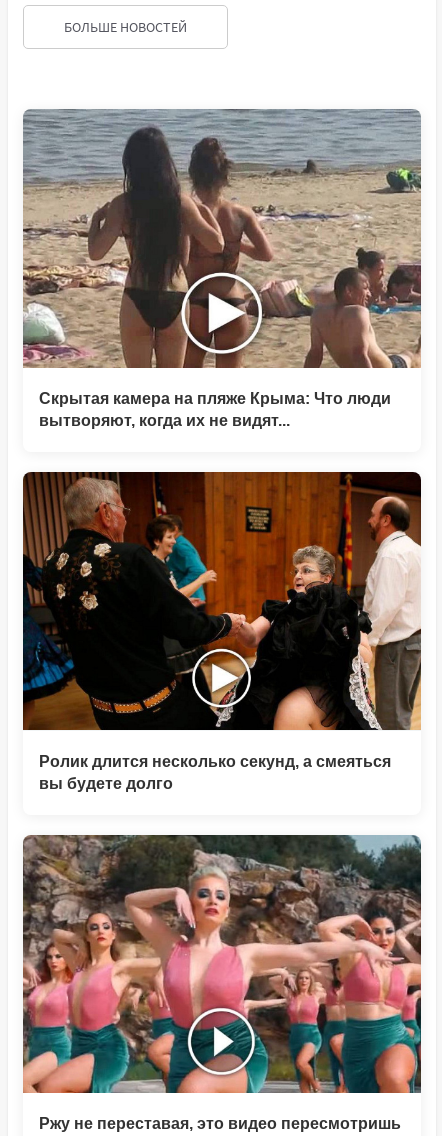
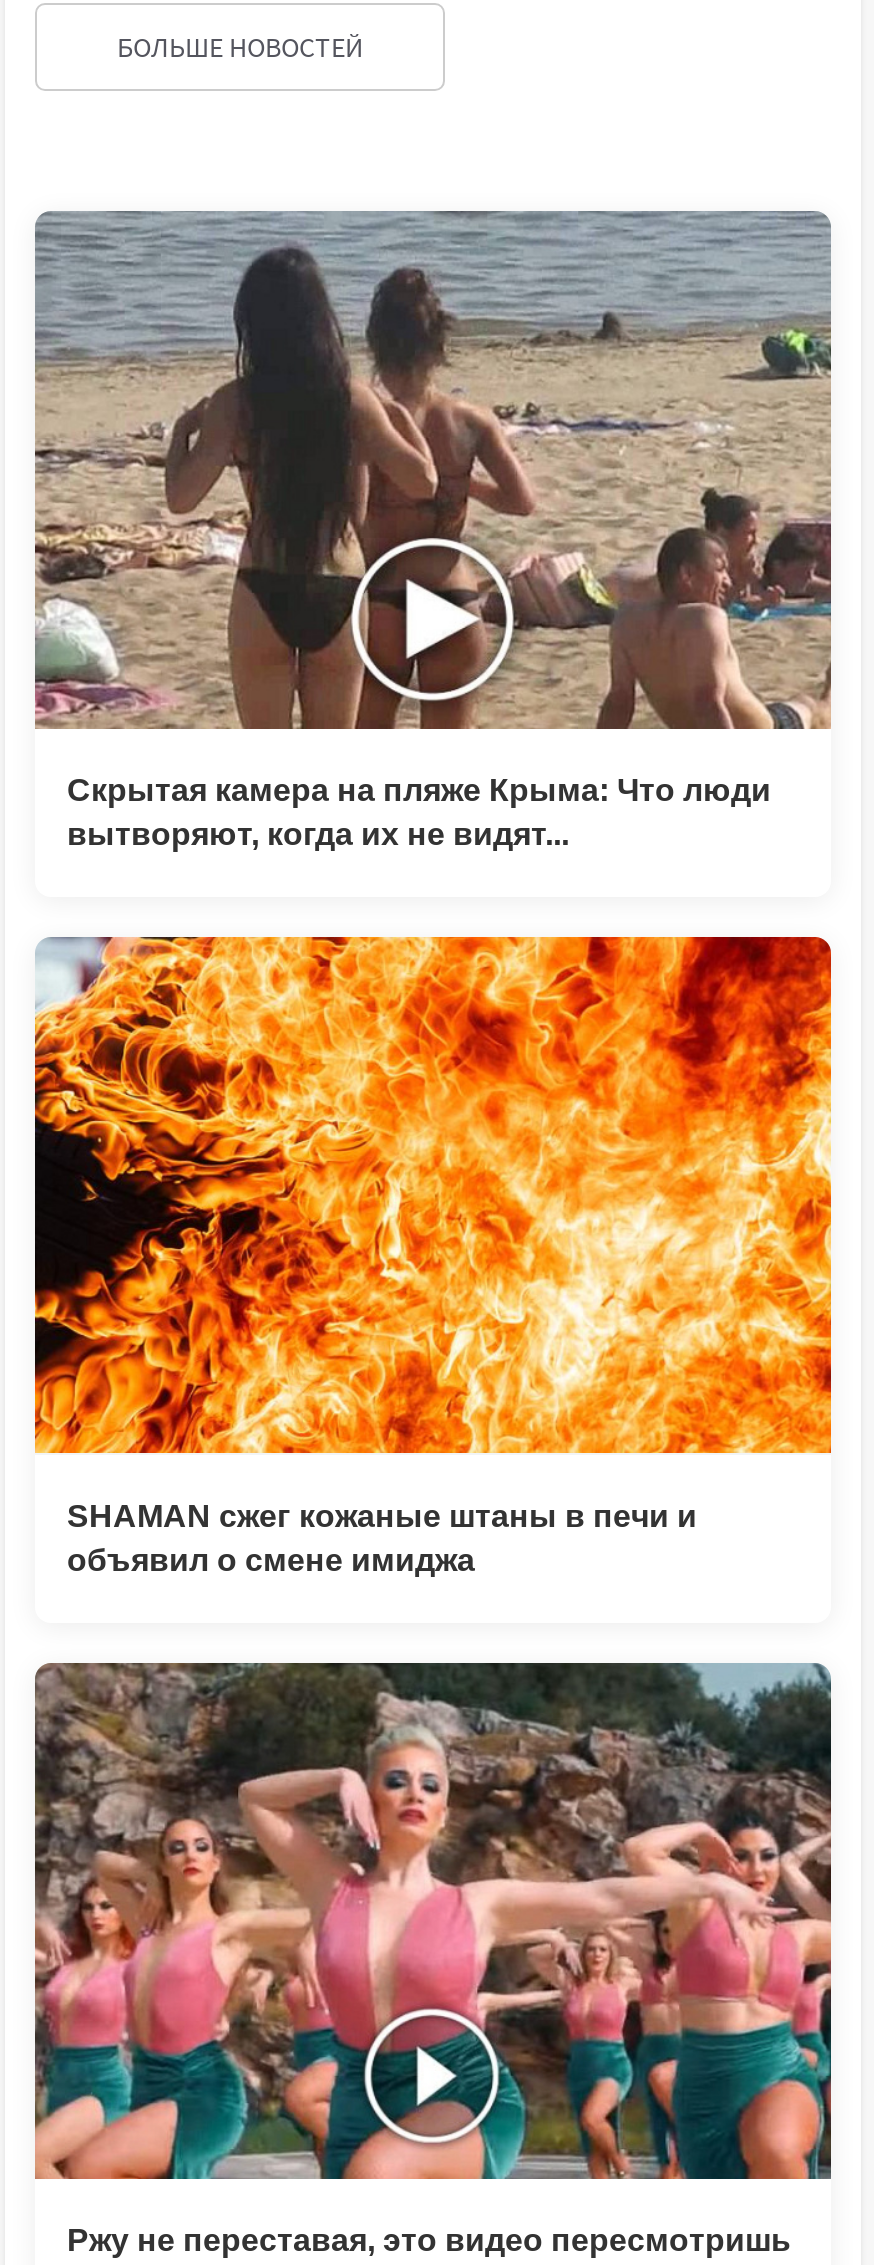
- [image]
- Ролик длится несколько секунд, а смеяться
- вы будете долго
+ [image]
+ SHAMAN сжег кожаные штаны в печи и
+ объявил о смене имиджа
